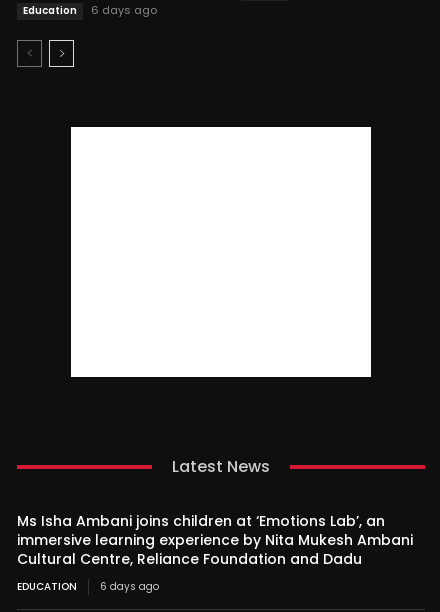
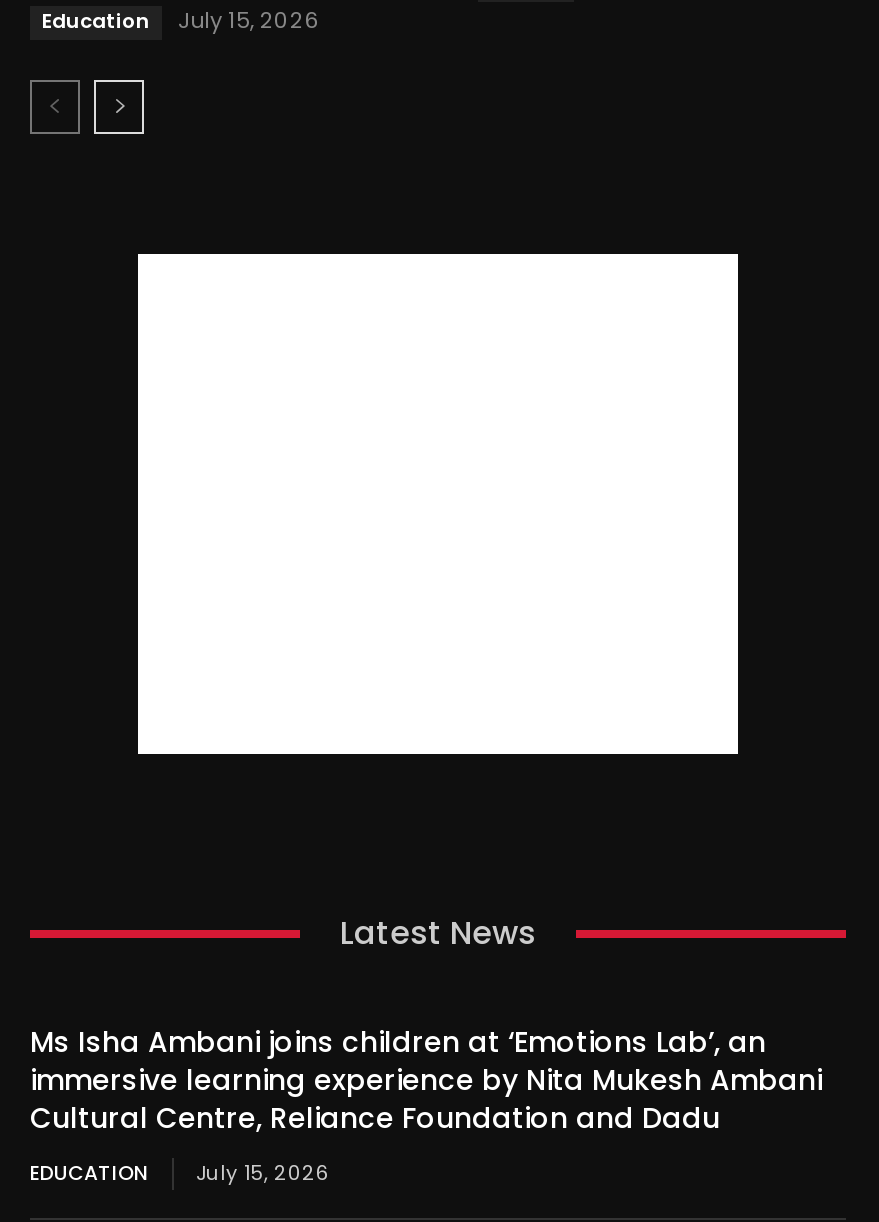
- Education 6 days ago
+ Education July 15, 2026

- EDUCATION 6 days ago
+ EDUCATION July 15, 2026
